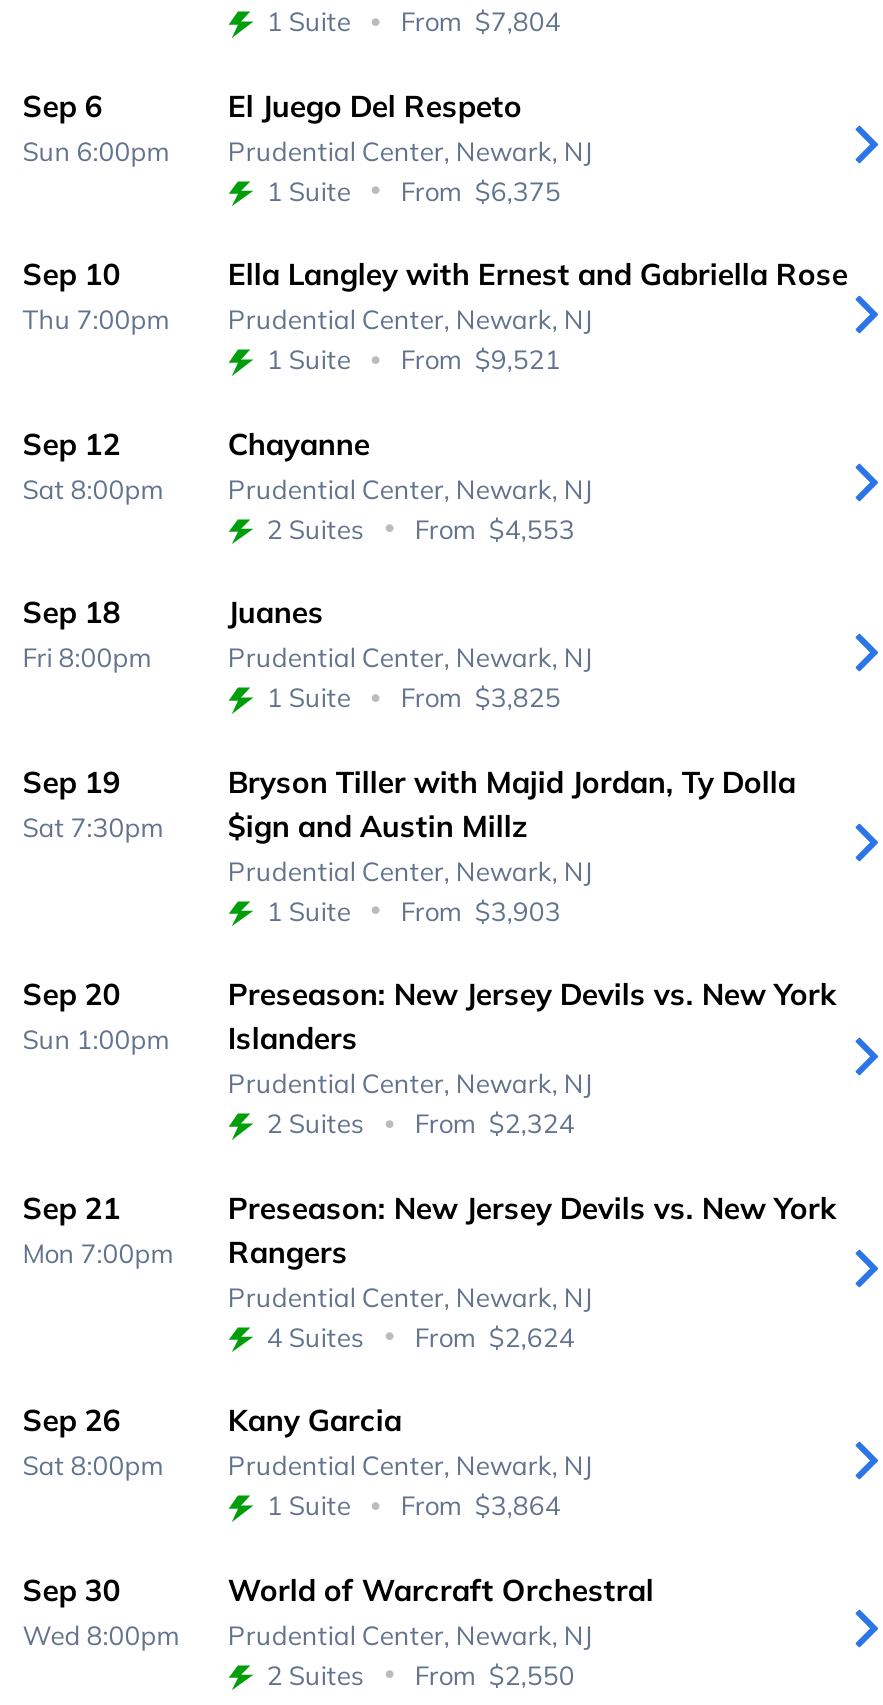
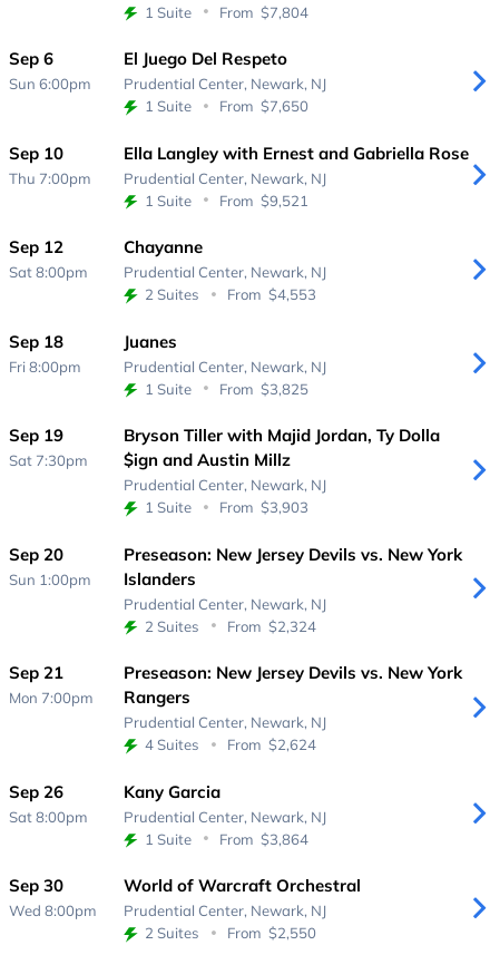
- 1 Suite From $6,375
+ 1 Suite From $7,650
